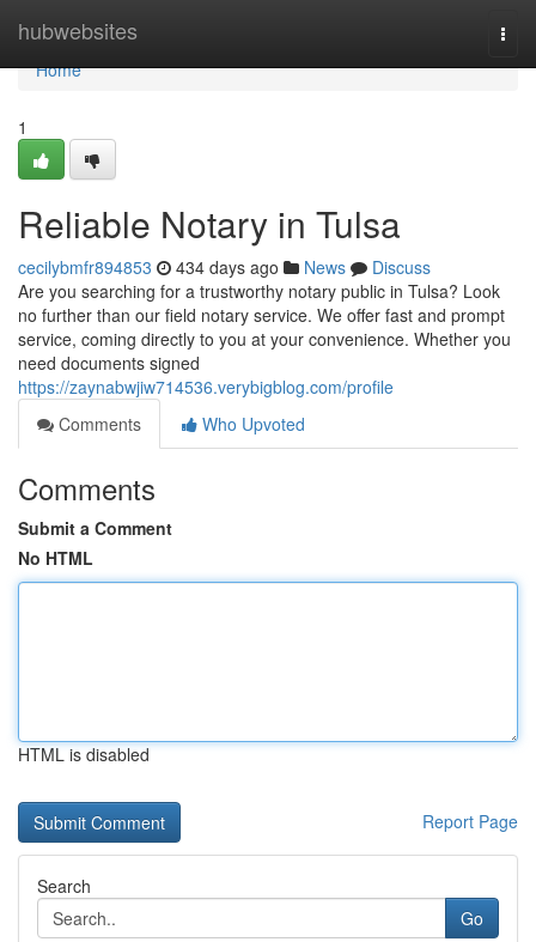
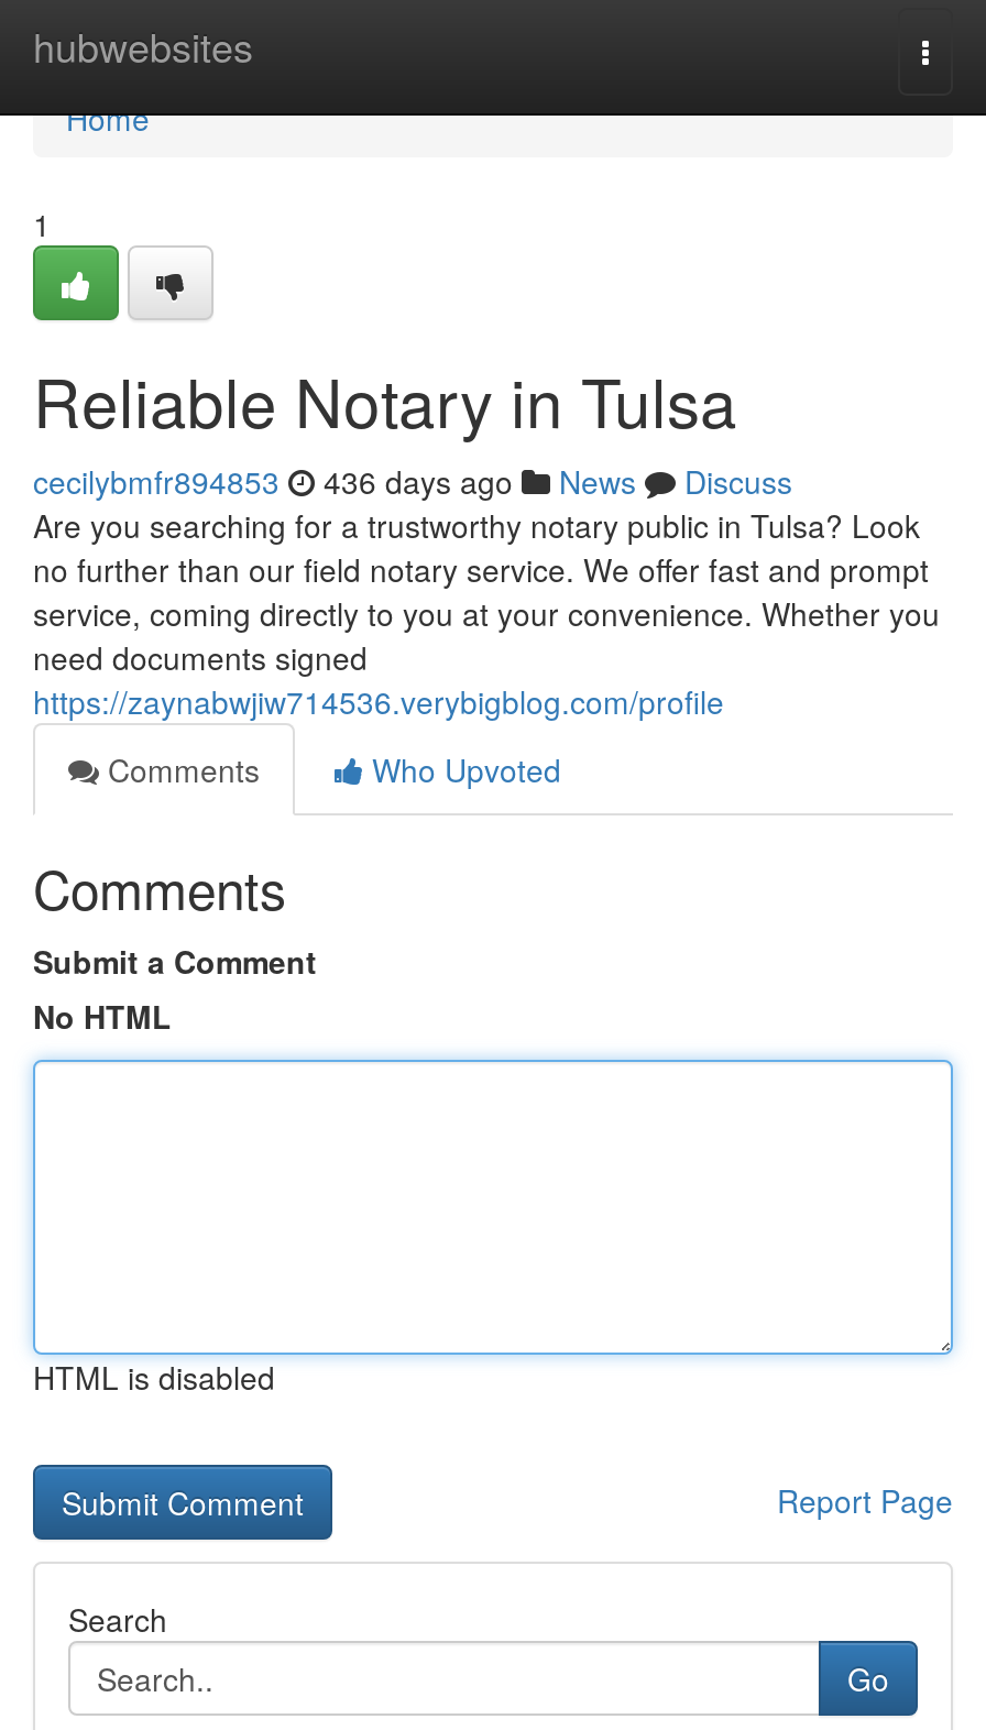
- cecilybmfr894853 434 days ago News Discuss
+ cecilybmfr894853 436 days ago News Discuss
